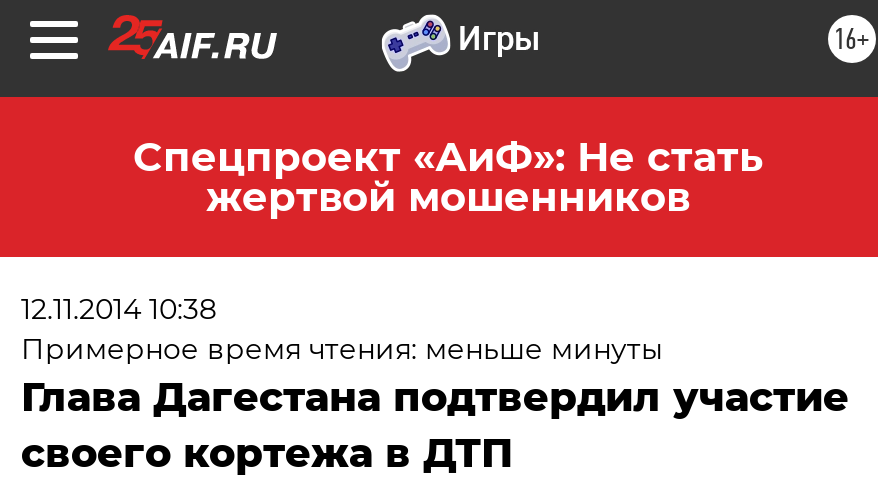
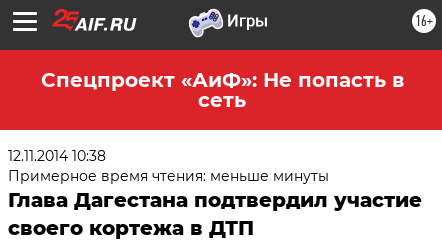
- Спецпроект «АиФ»: Не стать
- жертвой мошенников
+ Спецпроект «АиФ»: Не попасть в
+ сеть
